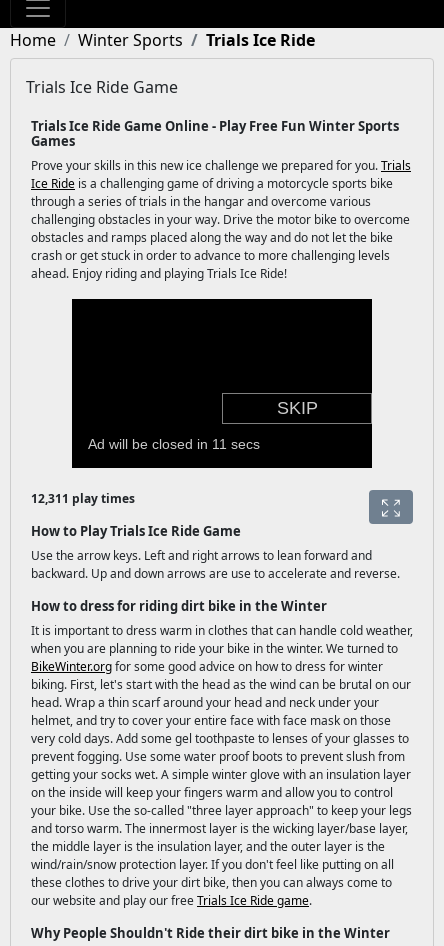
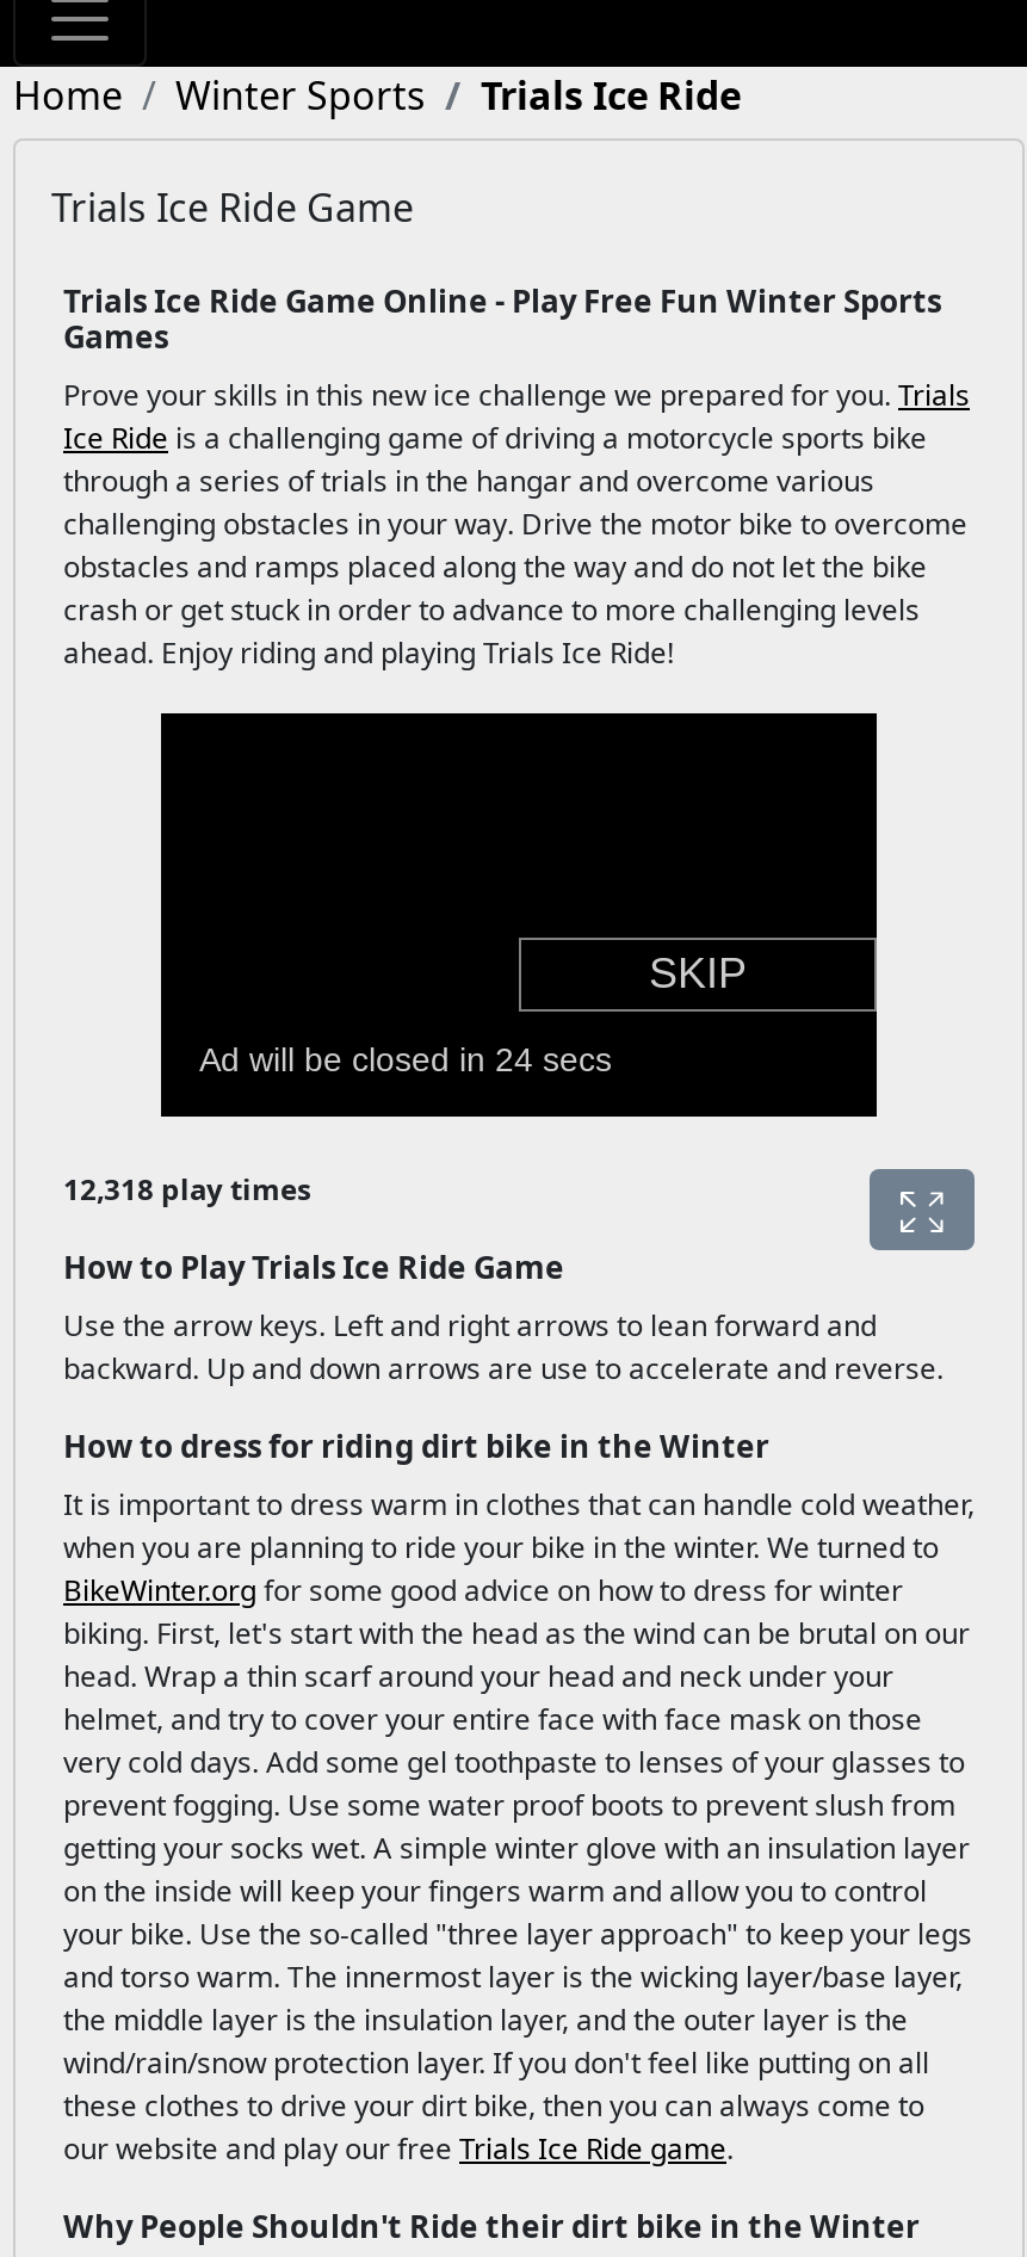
- 12,311 play times
+ 12,318 play times
